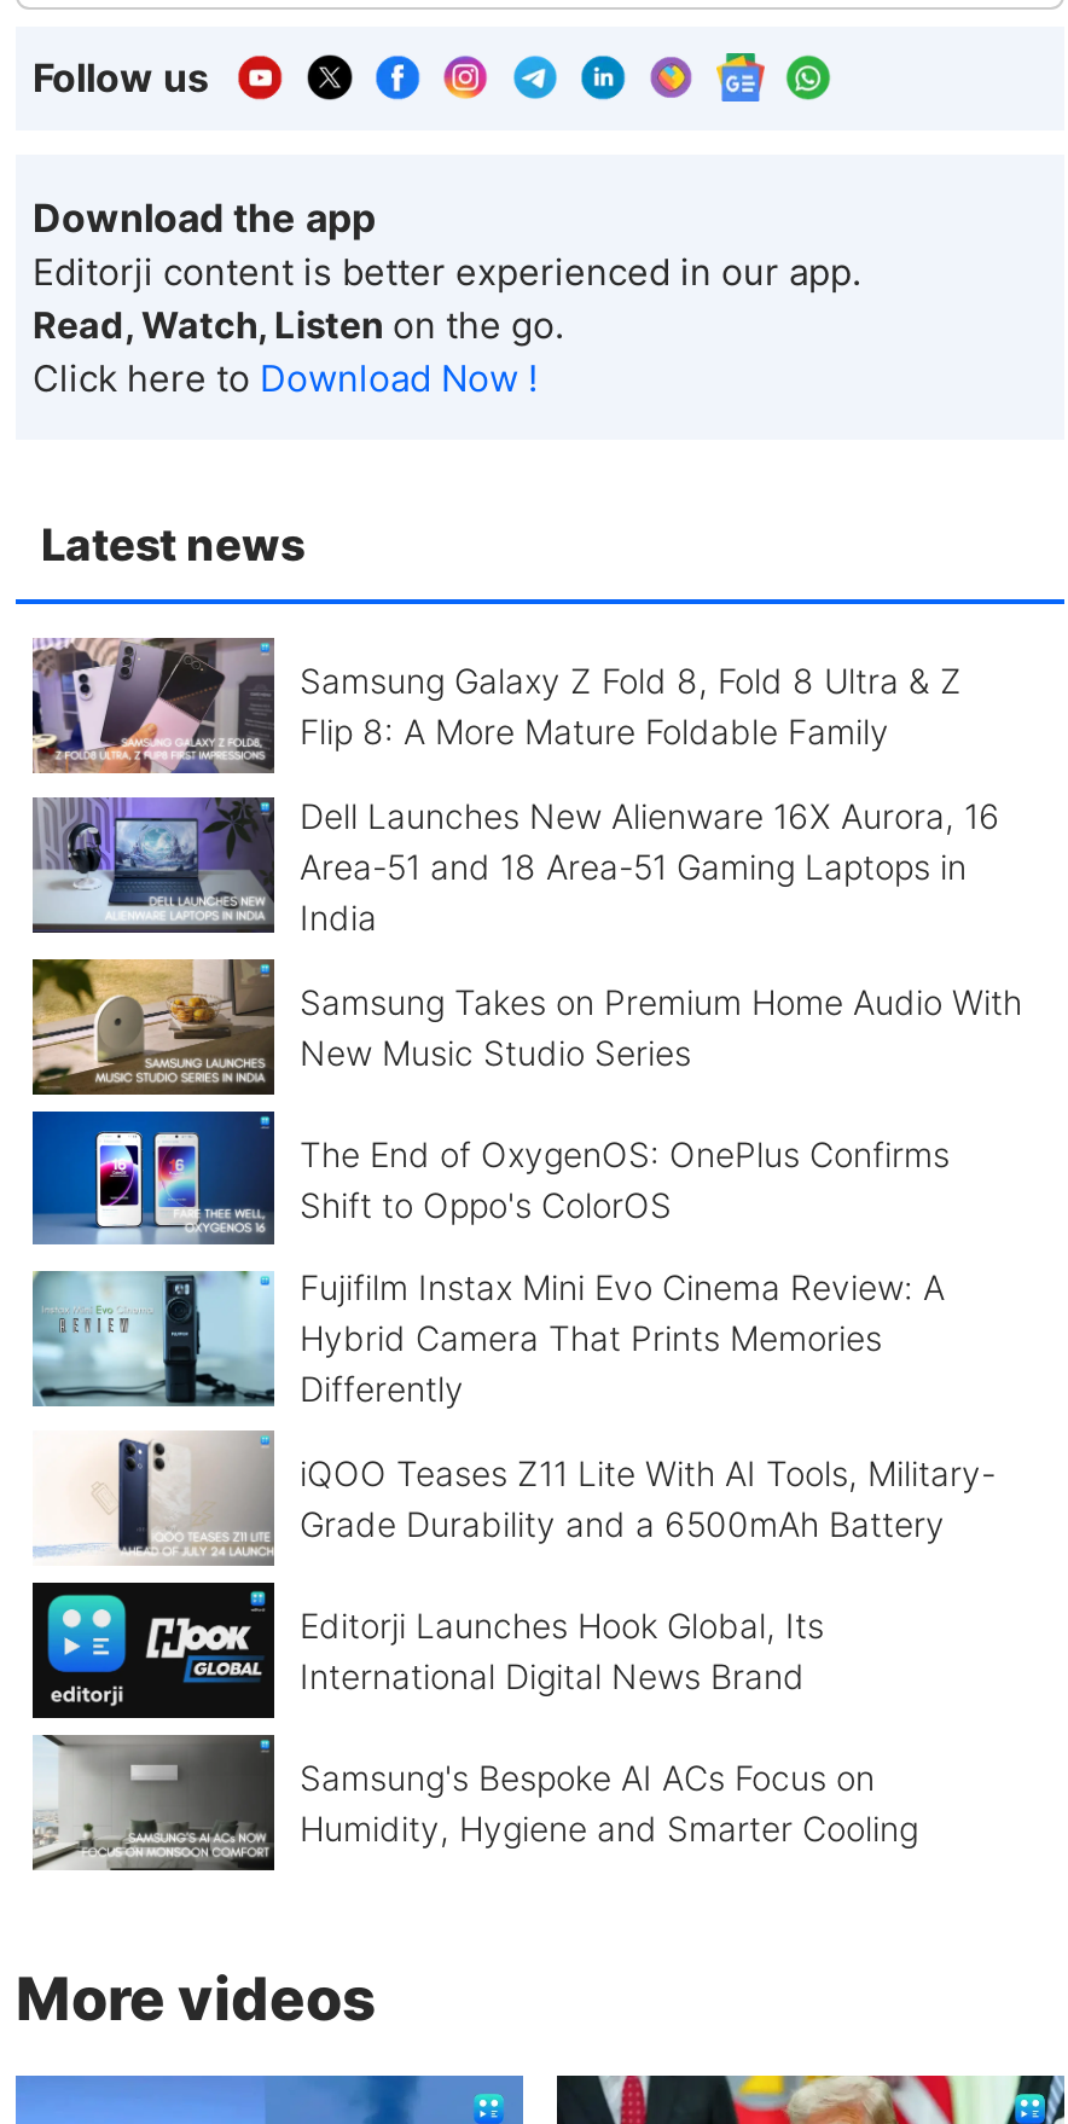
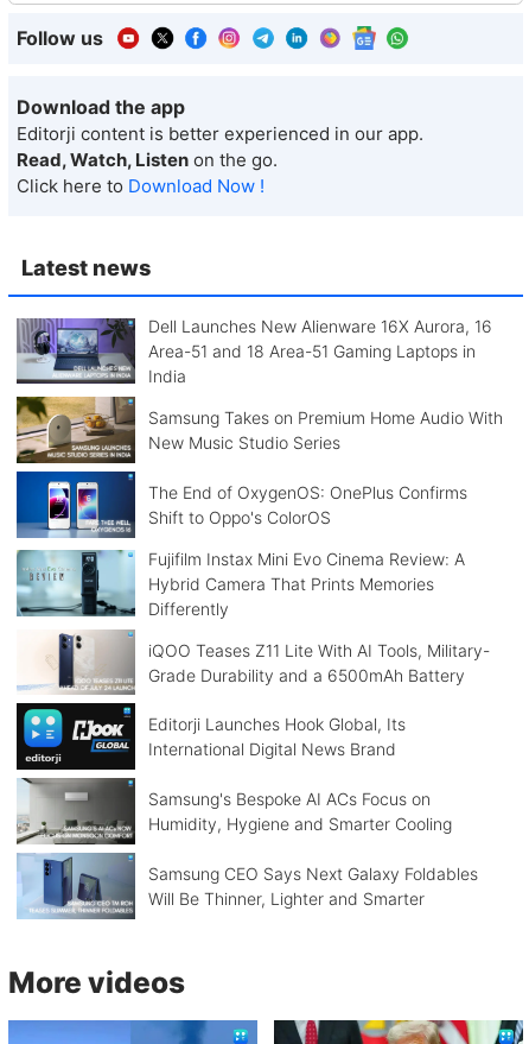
- [image]
- Samsung Galaxy Z Fold 8, Fold 8 Ultra & Z
- Flip 8: A More Mature Foldable Family

moved up: [image] | Dell Launches New Alienware 16X Aurora, 16 | Area-51 and 18 Area-51 Gaming Laptops in | ... | Samsung's Bespoke AI ACs Focus on | Humidity, Hygiene and Smarter Cooling

+ [image]
+ Samsung CEO Says Next Galaxy Foldables
+ Will Be Thinner, Lighter and Smarter
